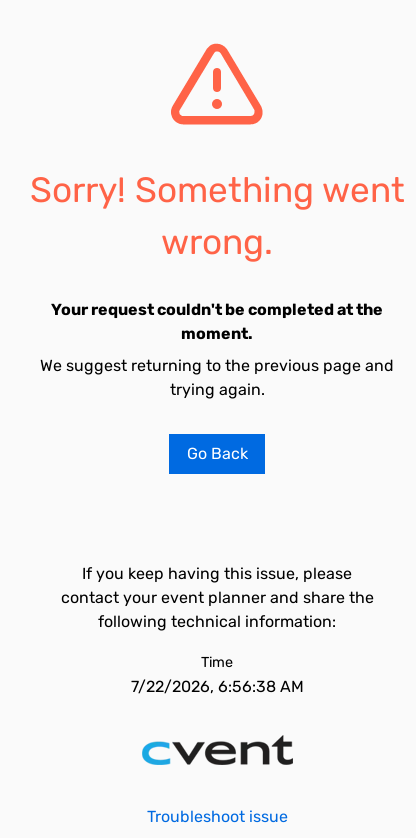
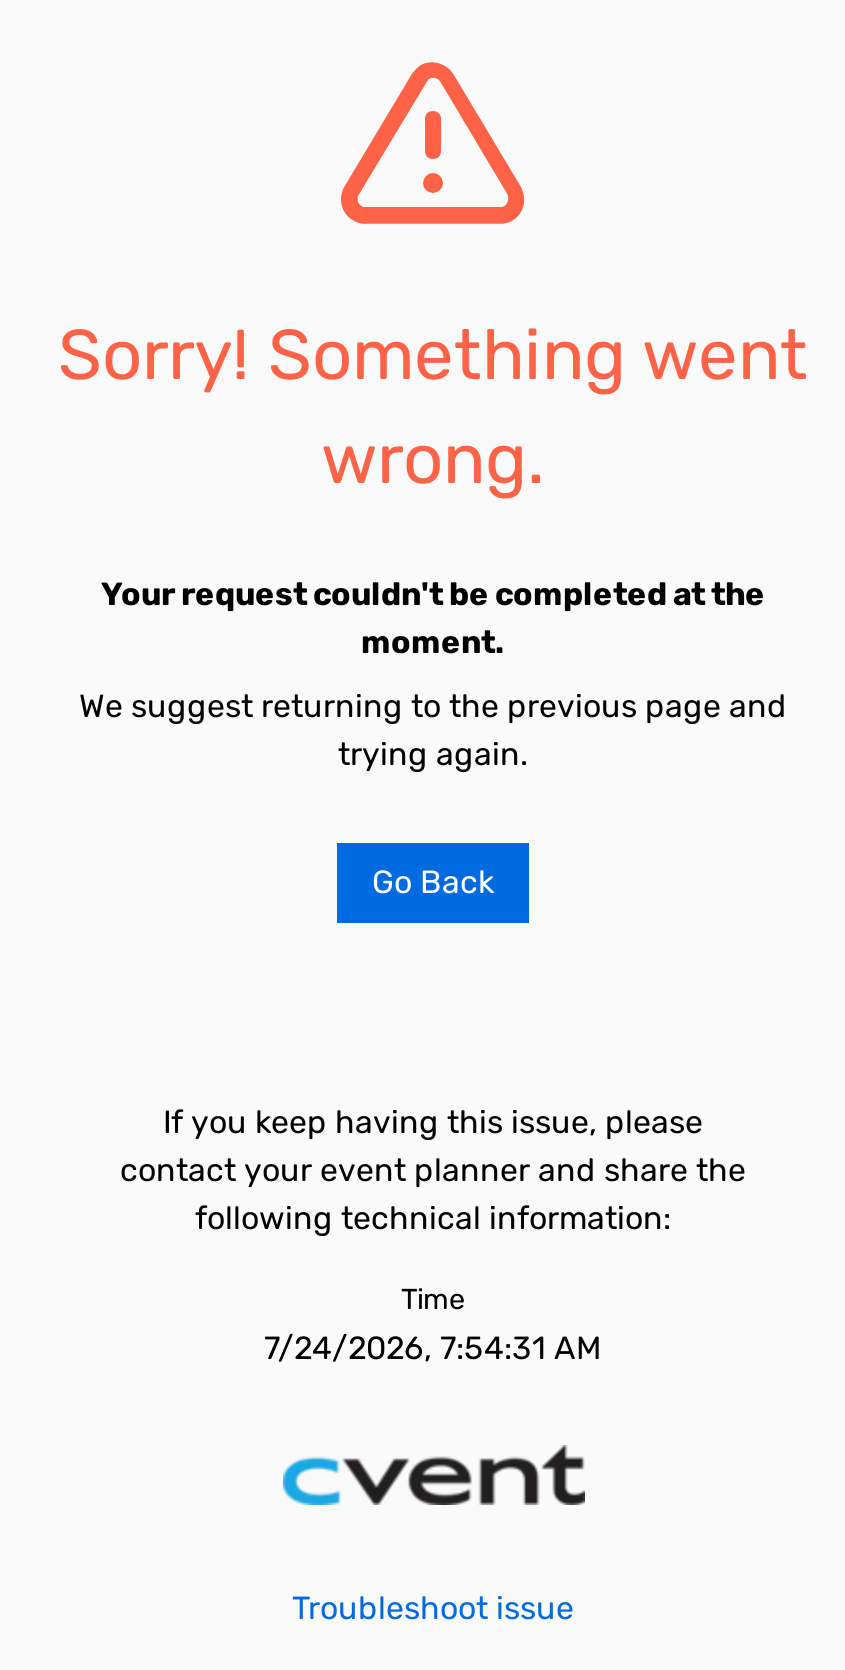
- 7/22/2026, 6:56:38 AM
+ 7/24/2026, 7:54:31 AM
